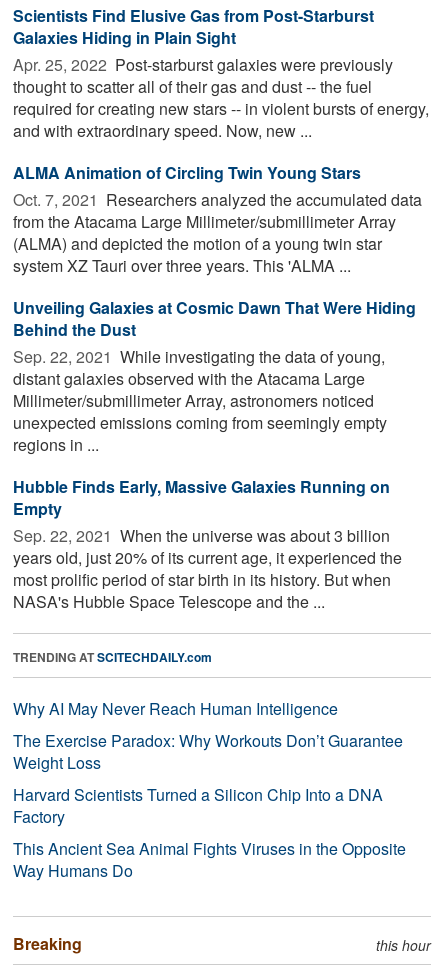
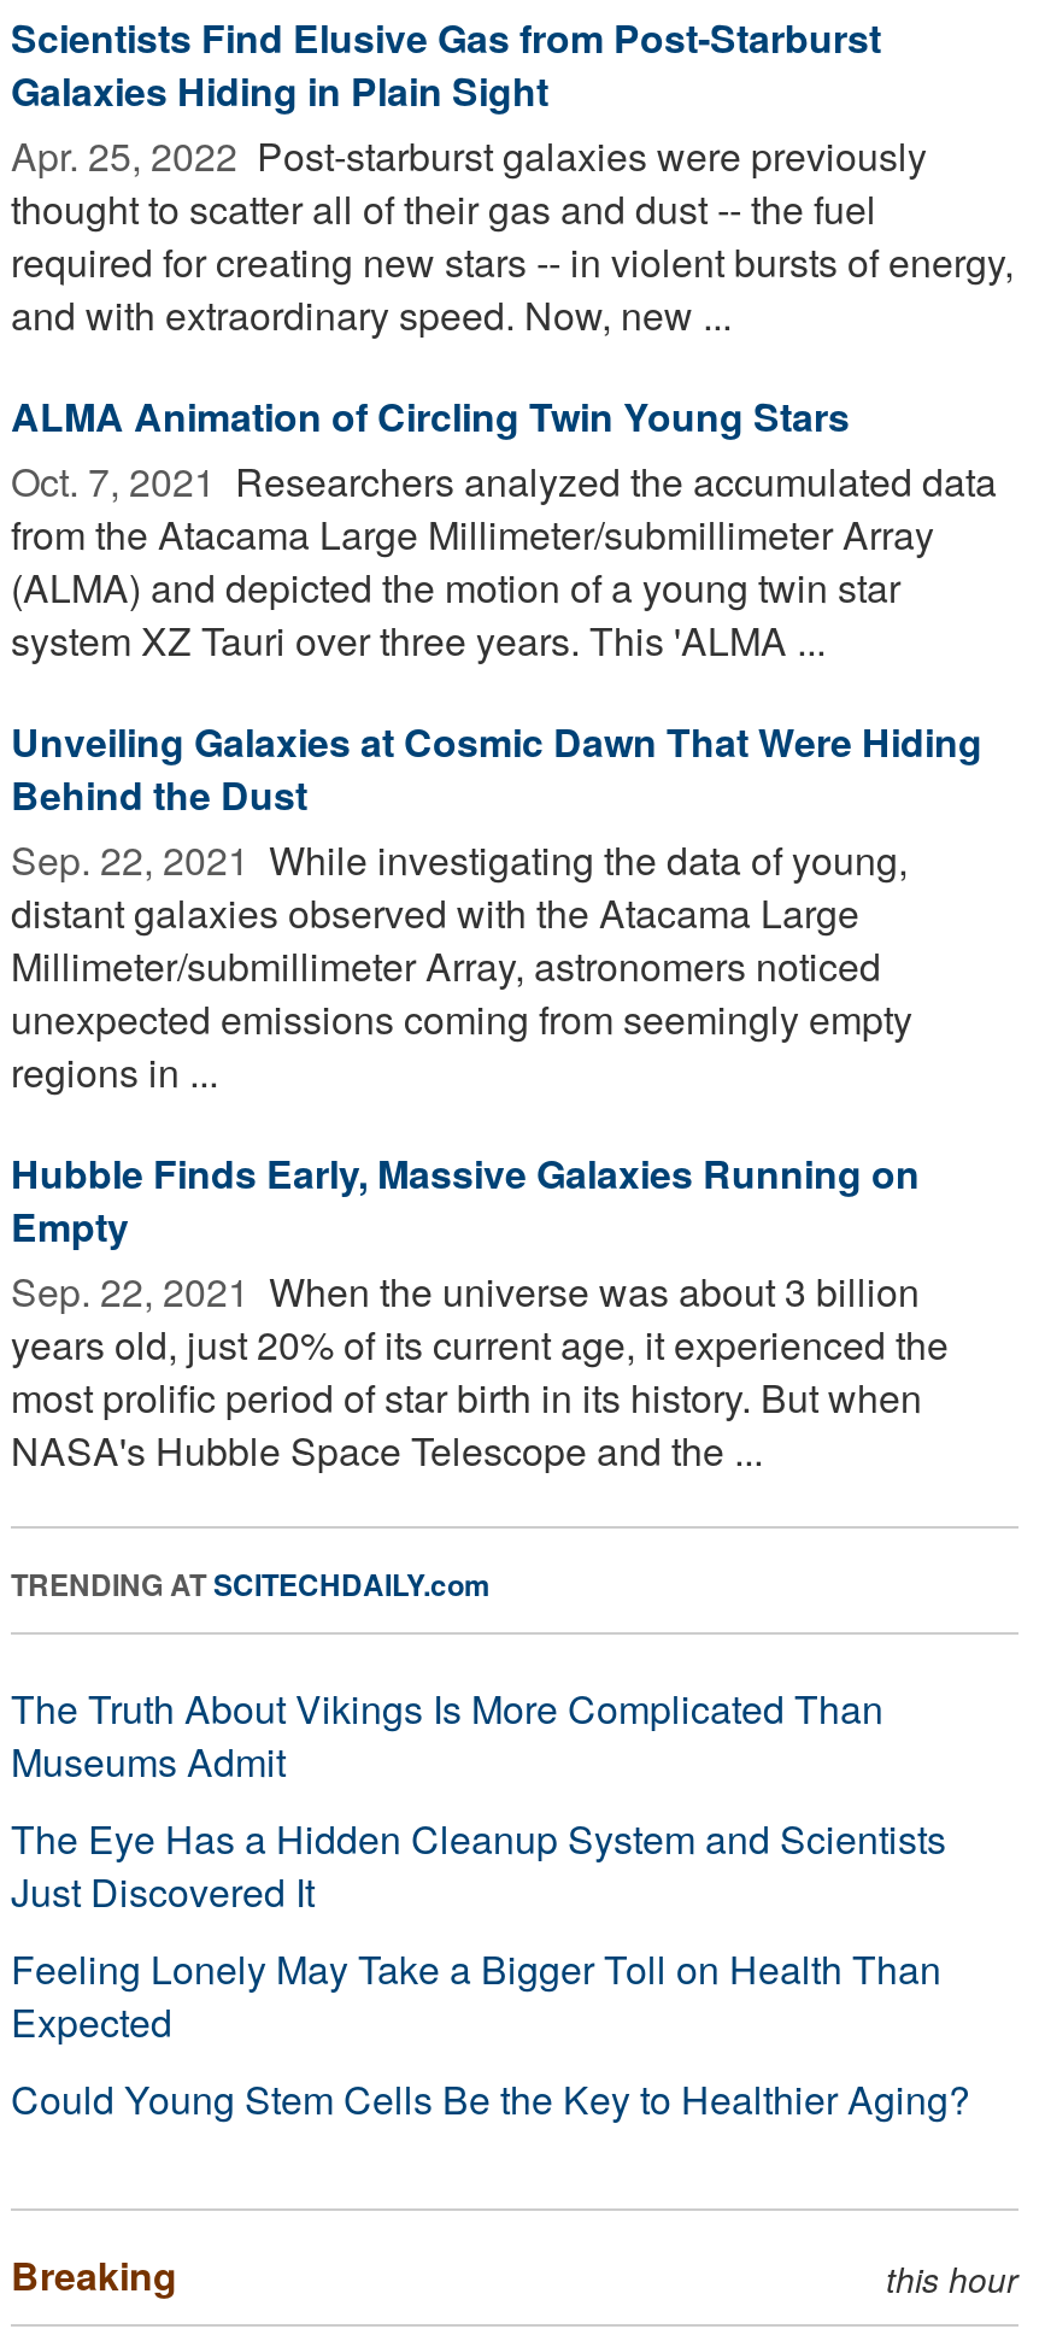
- Why AI May Never Reach Human Intelligence
- The Exercise Paradox: Why Workouts Don’t Guarantee
- Weight Loss
- Harvard Scientists Turned a Silicon Chip Into a DNA
- Factory
- This Ancient Sea Animal Fights Viruses in the Opposite
- Way Humans Do
+ The Truth About Vikings Is More Complicated Than
+ Museums Admit
+ The Eye Has a Hidden Cleanup System and Scientists
+ Just Discovered It
+ Feeling Lonely May Take a Bigger Toll on Health Than
+ Expected
+ Could Young Stem Cells Be the Key to Healthier Aging?
